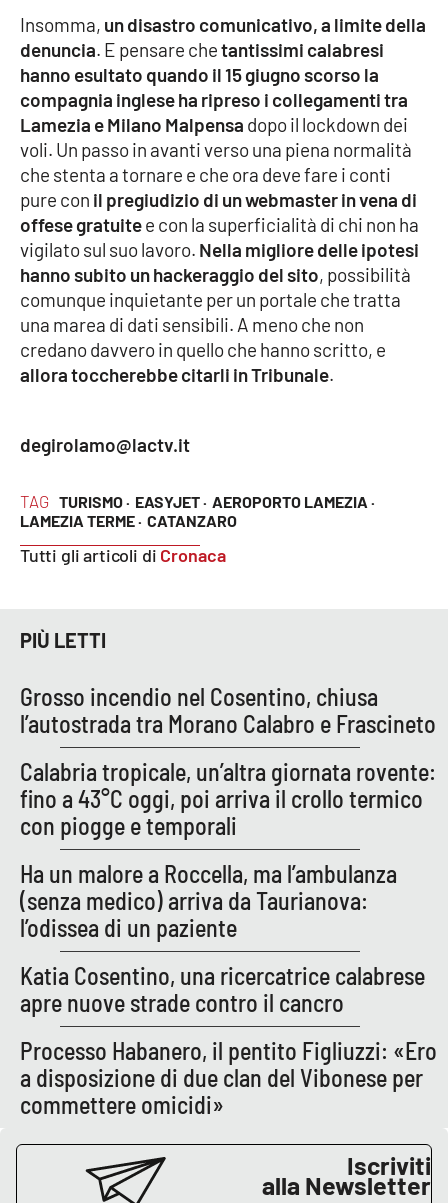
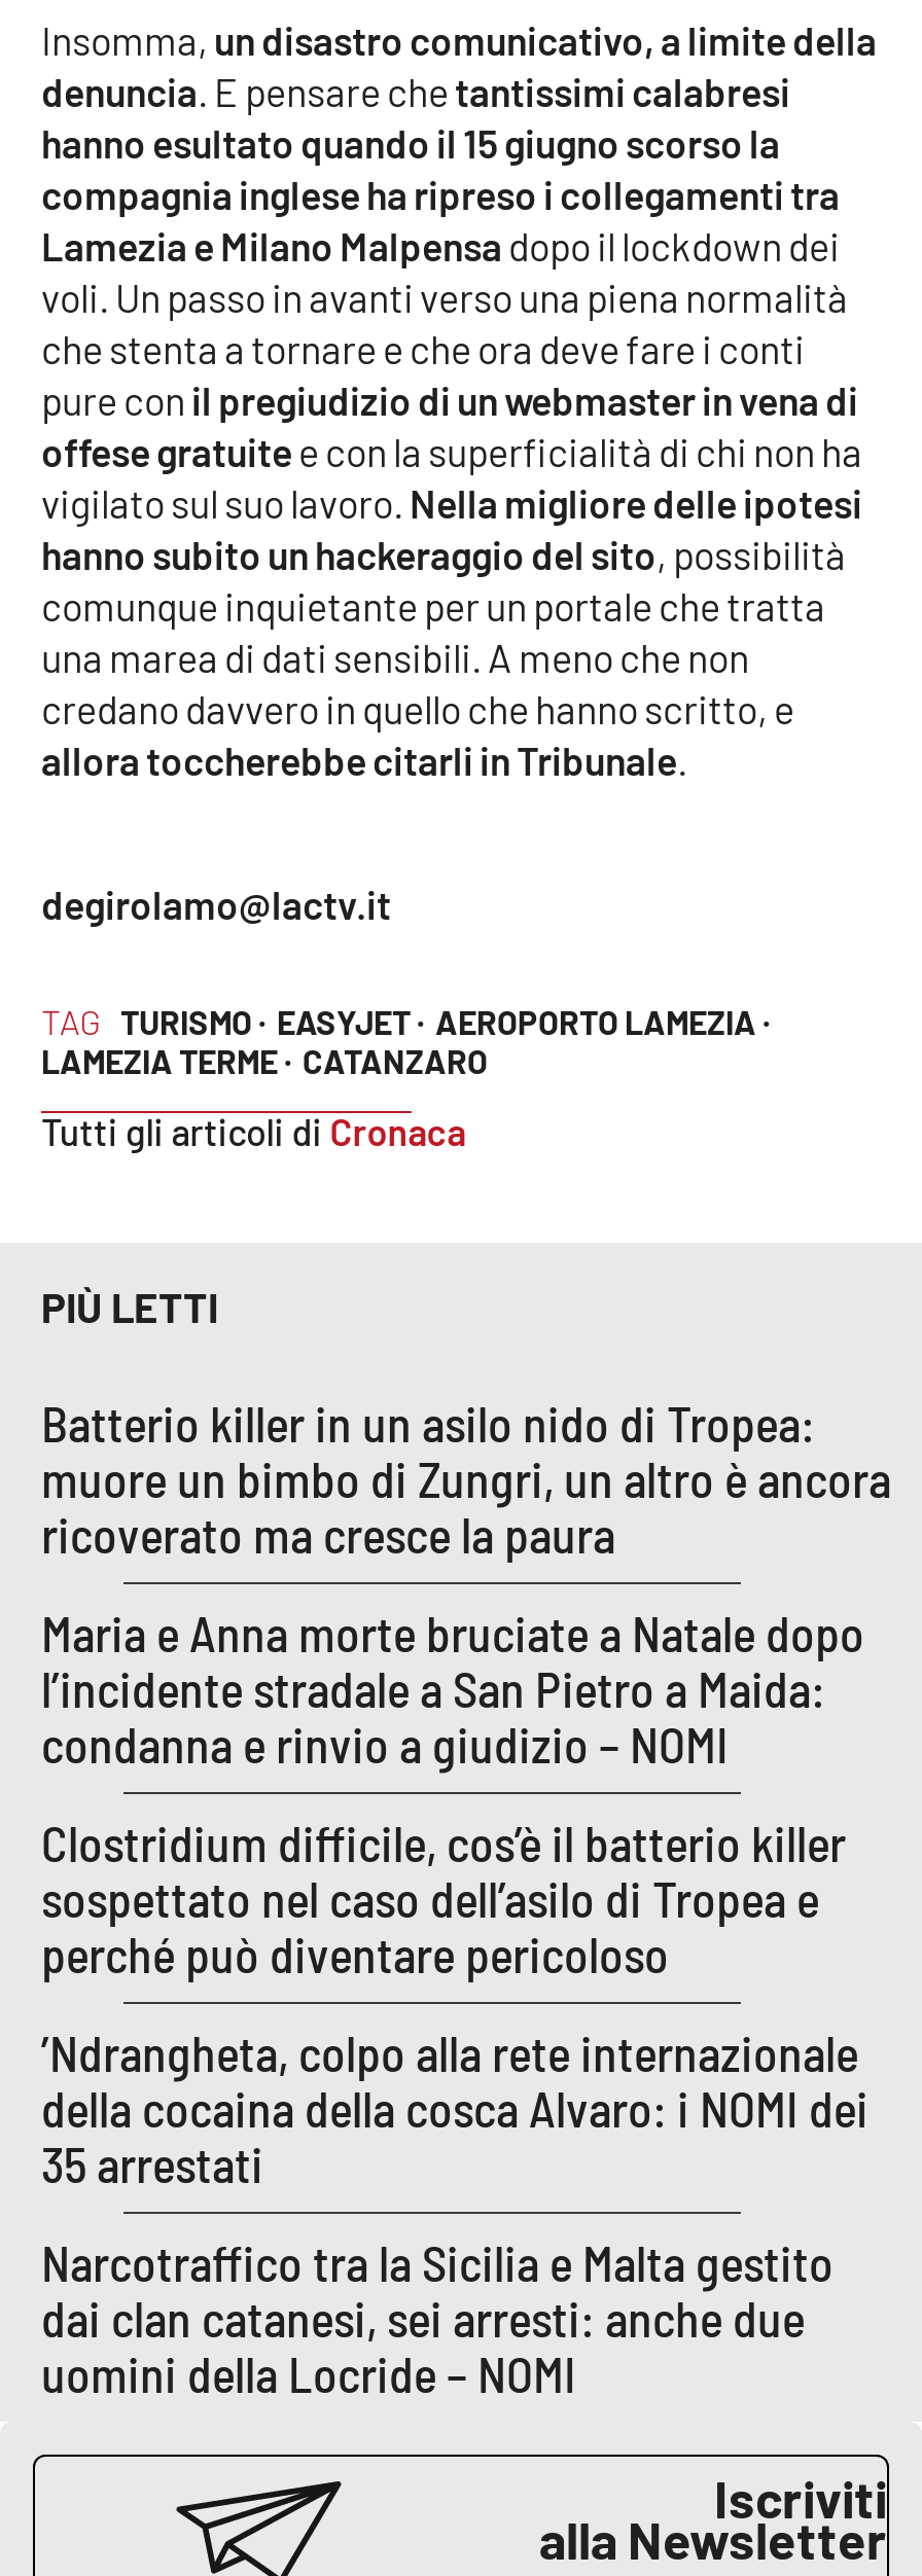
- Grosso incendio nel Cosentino, chiusa
- l’autostrada tra Morano Calabro e Frascineto
+ Batterio killer in un asilo nido di Tropea:
+ muore un bimbo di Zungri, un altro è ancora
+ ricoverato ma cresce la paura

- Calabria tropicale, un’altra giornata rovente:
- fino a 43°C oggi, poi arriva il crollo termico
- con piogge e temporali
+ Maria e Anna morte bruciate a Natale dopo
+ l’incidente stradale a San Pietro a Maida:
+ condanna e rinvio a giudizio – NOMI

- Ha un malore a Roccella, ma l’ambulanza
- (senza medico) arriva da Taurianova:
- l’odissea di un paziente
+ Clostridium difficile, cos’è il batterio killer
+ sospettato nel caso dell’asilo di Tropea e
+ perché può diventare pericoloso

- Katia Cosentino, una ricercatrice calabrese
- apre nuove strade contro il cancro
+ ’Ndrangheta, colpo alla rete internazionale
+ della cocaina della cosca Alvaro: i NOMI dei
+ 35 arrestati

- Processo Habanero, il pentito Figliuzzi: «Ero
- a disposizione di due clan del Vibonese per
- commettere omicidi»
+ Narcotraffico tra la Sicilia e Malta gestito
+ dai clan catanesi, sei arresti: anche due
+ uomini della Locride – NOMI
